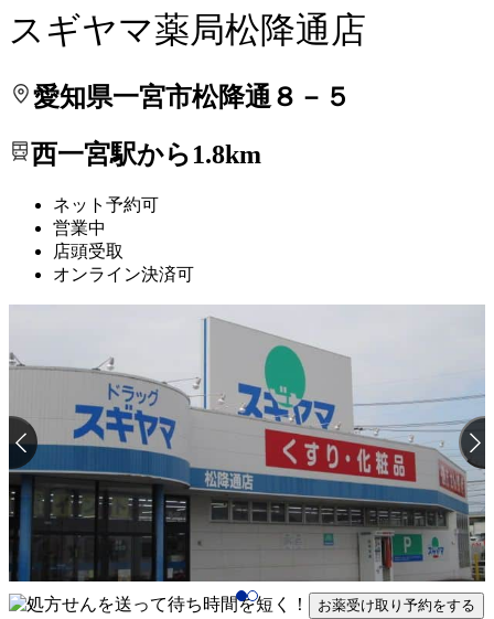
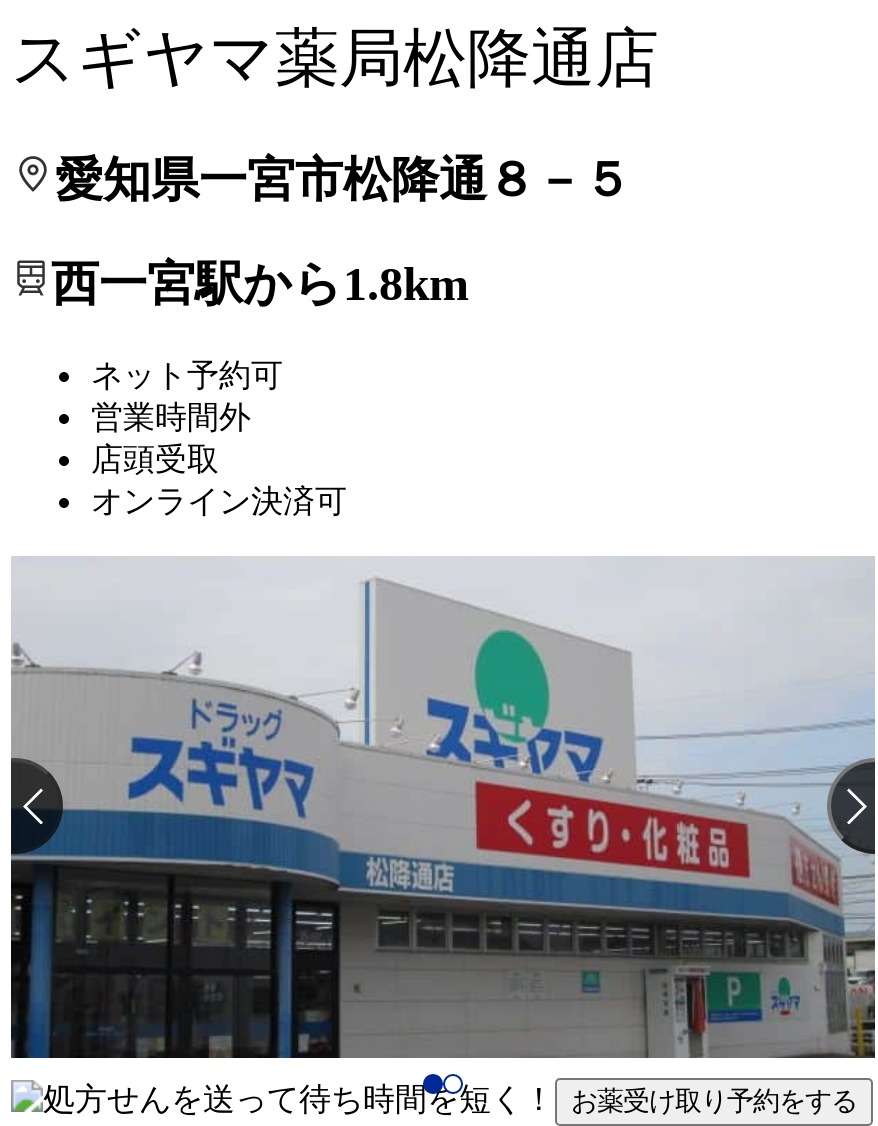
- 営業中
+ 営業時間外
